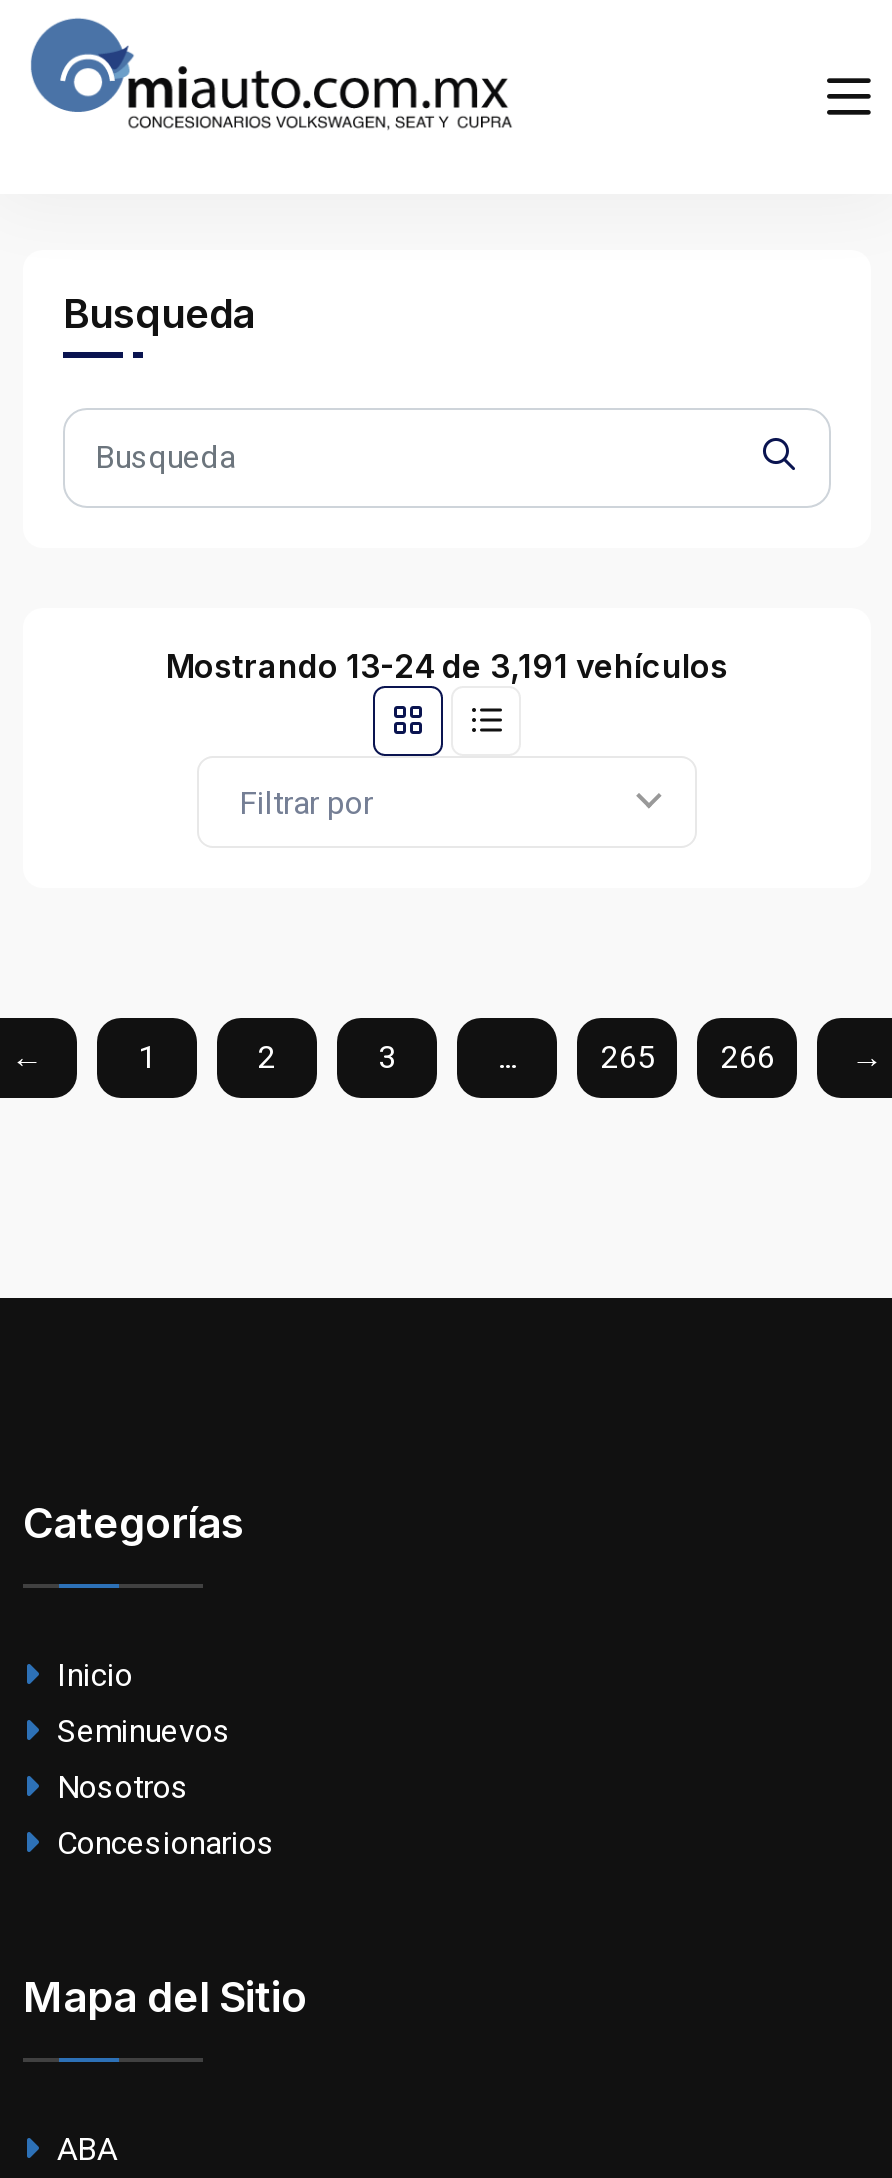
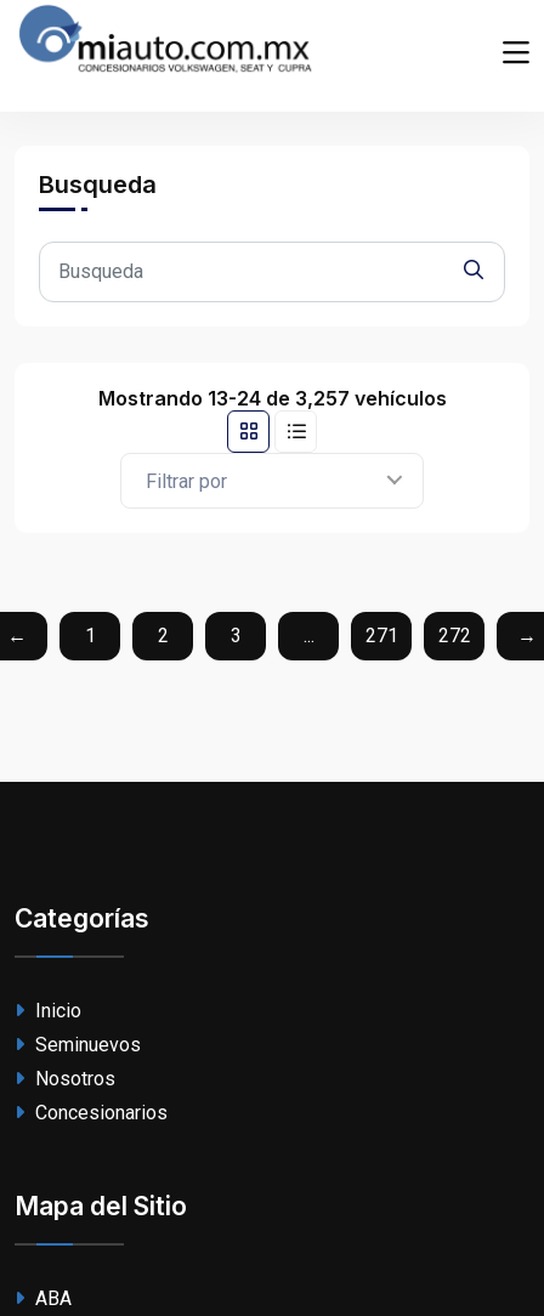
- Mostrando 13-24 de 3,191 vehículos
+ Mostrando 13-24 de 3,257 vehículos

- 265
+ 271

- 266
+ 272
